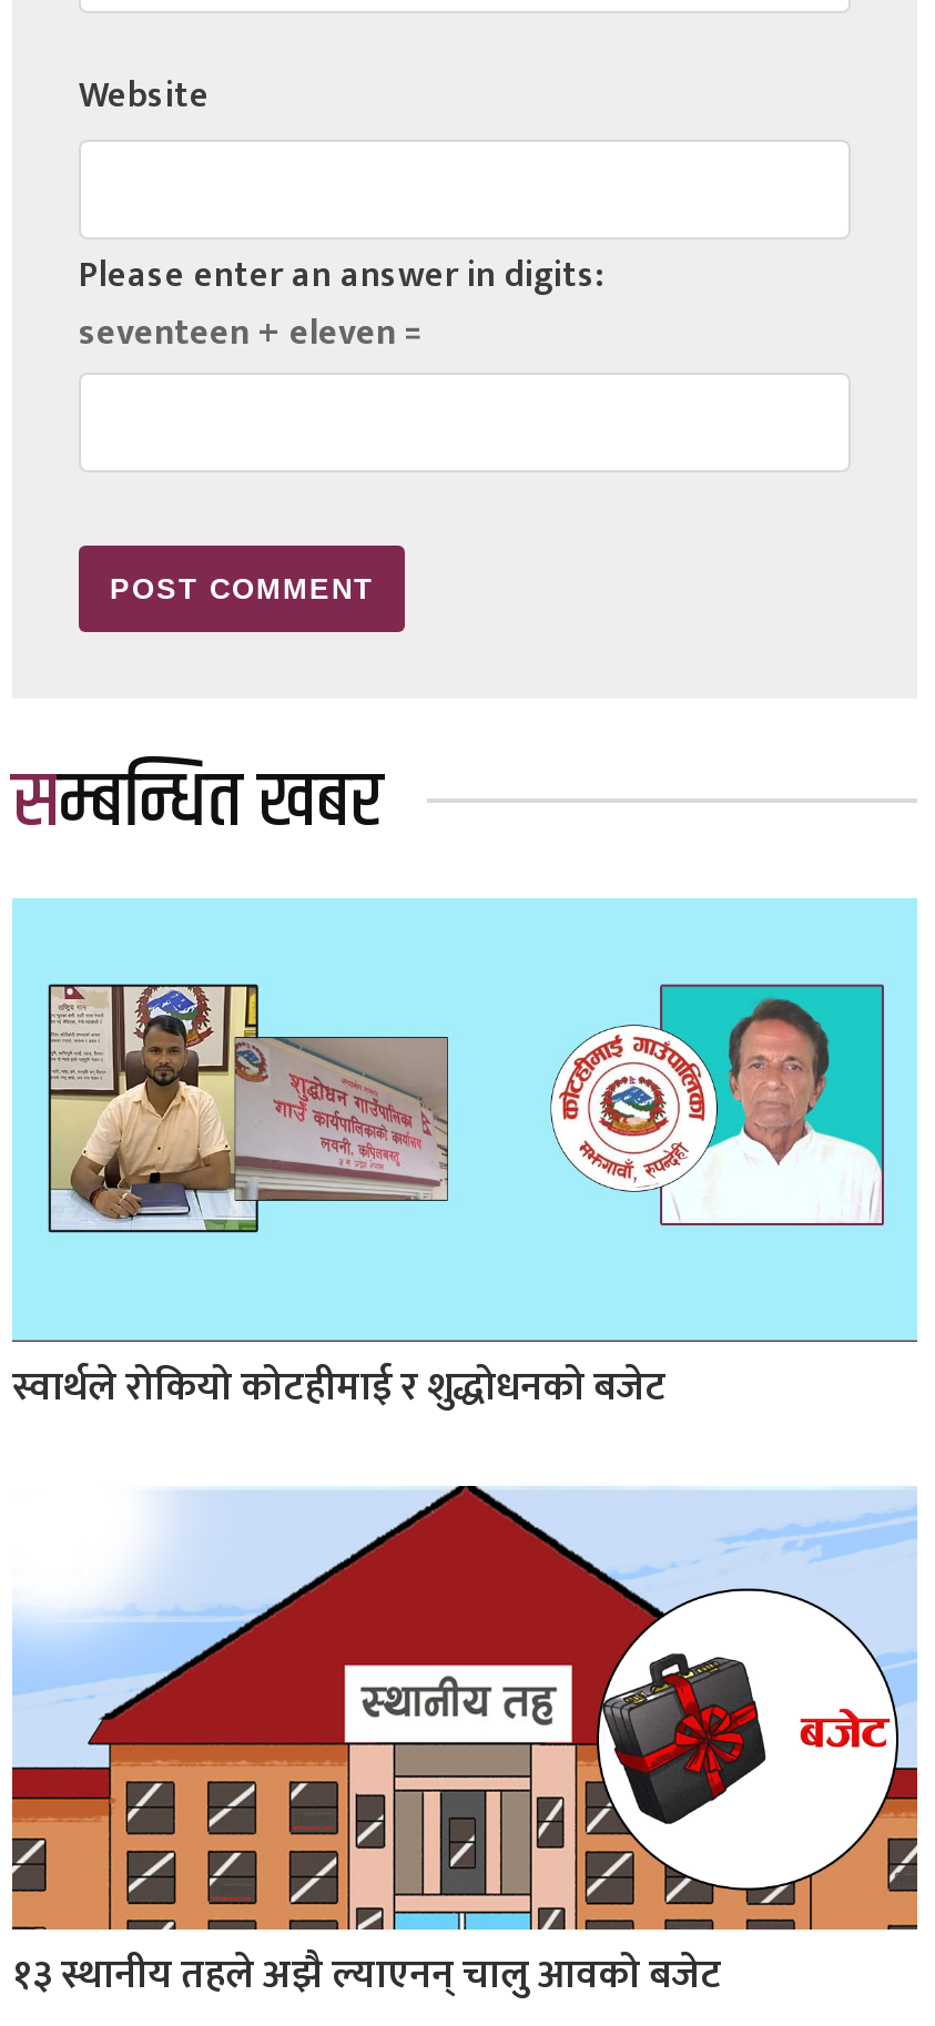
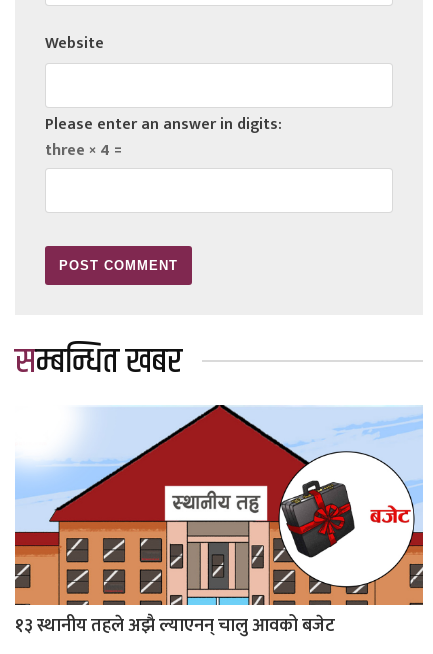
- seventeen + eleven =
+ three × 4 =

- [image]
- स्वार्थले रोकियो कोटहीमाई र शुद्धोधनको बजेट
